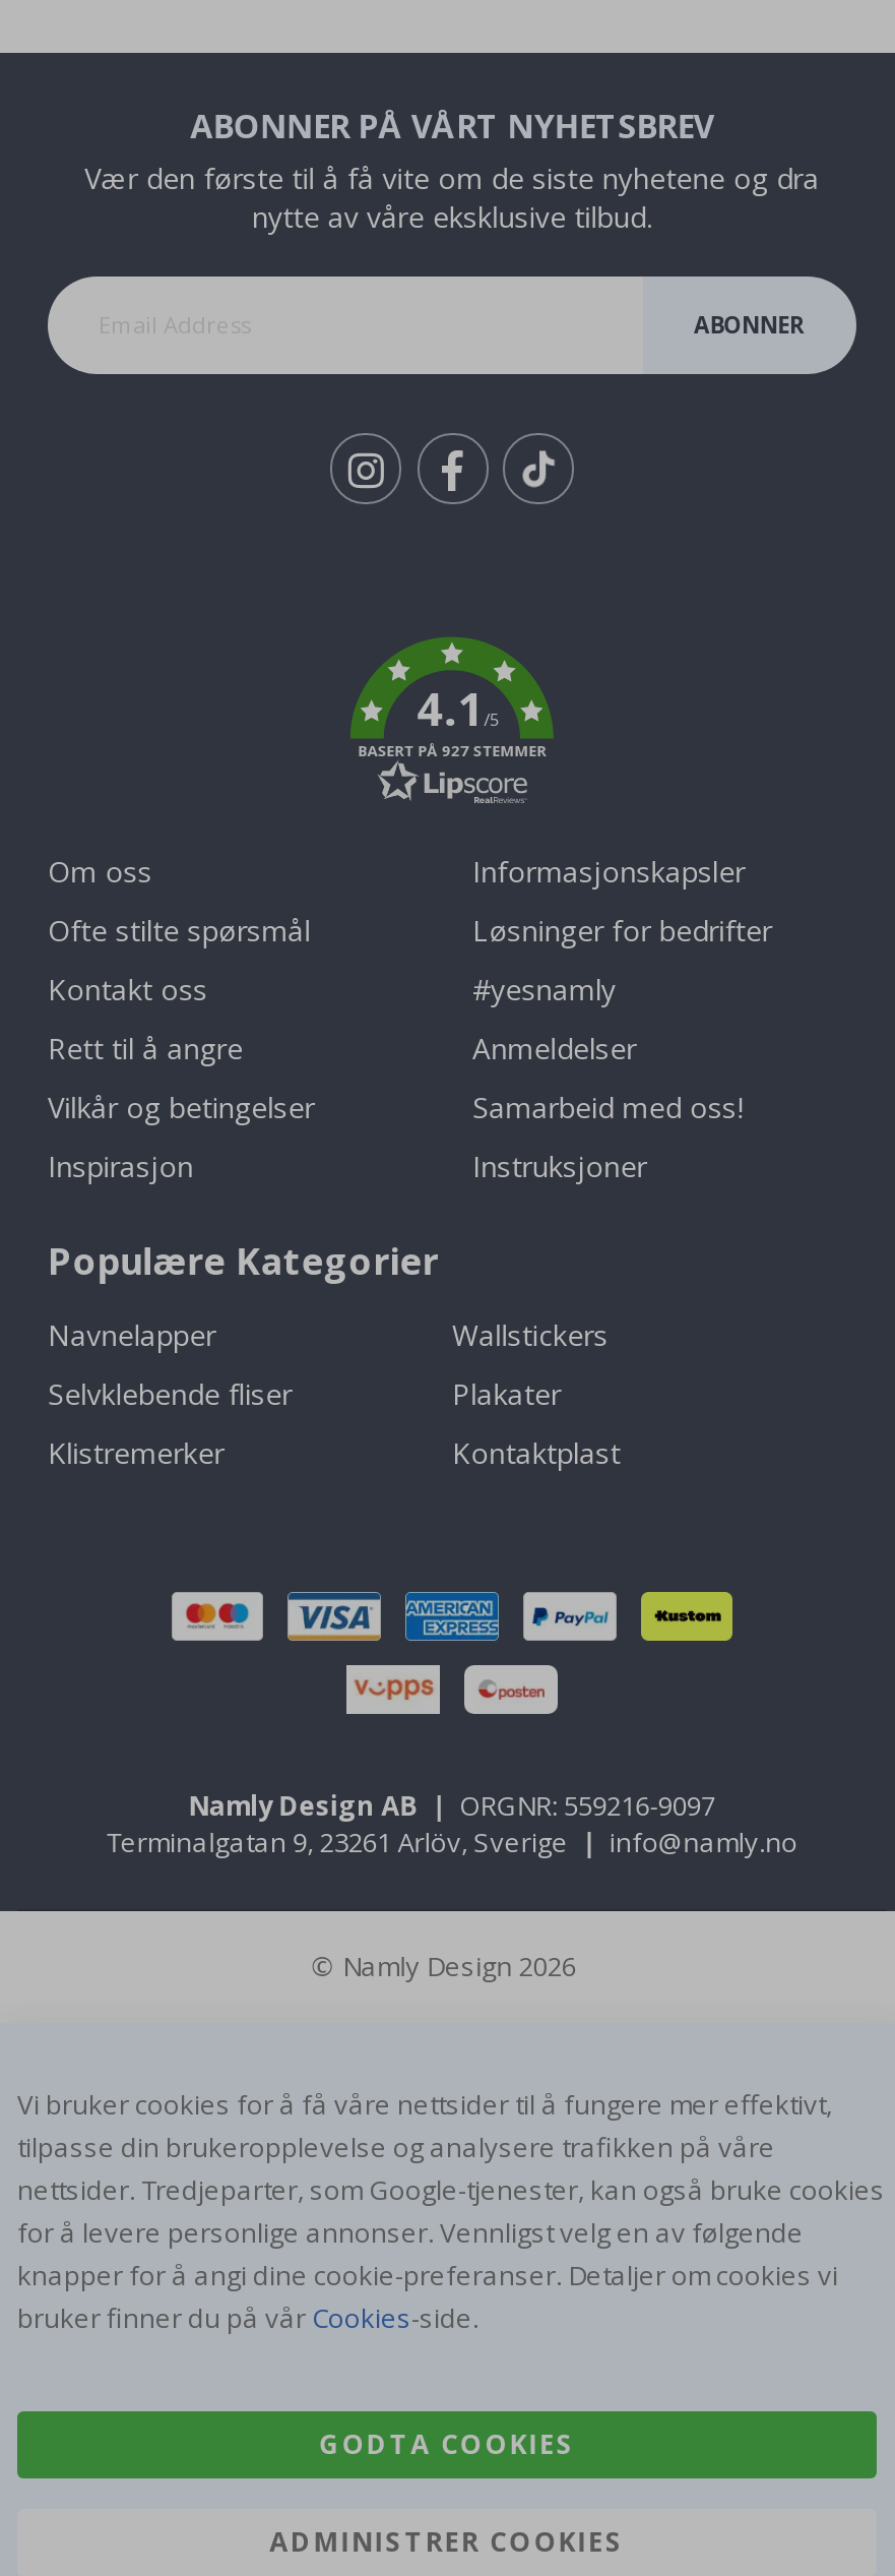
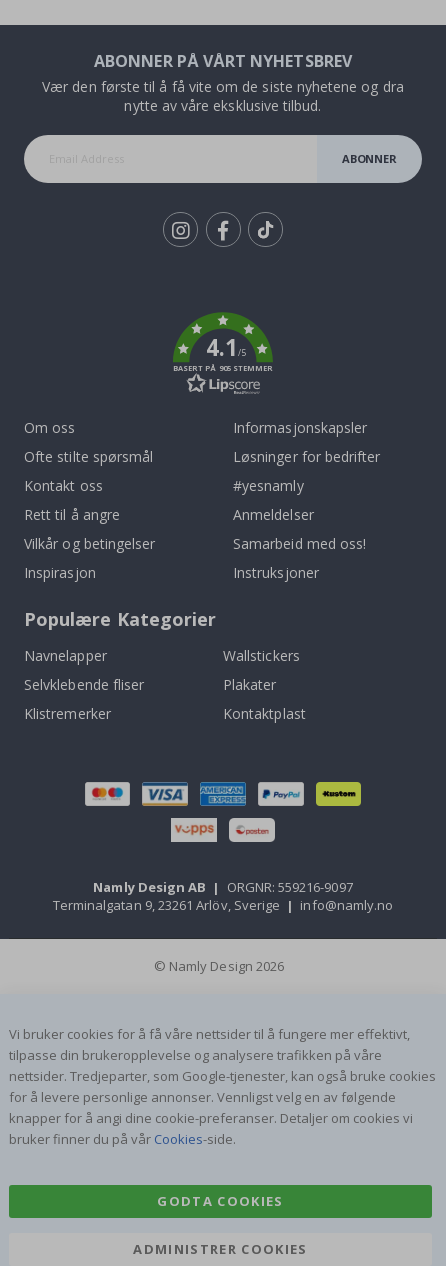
- BASERT PÅ 927 STEMMER
+ BASERT PÅ 905 STEMMER
